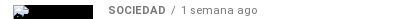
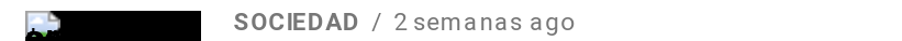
- SOCIEDAD 1 semana ago
+ SOCIEDAD 2 semanas ago
